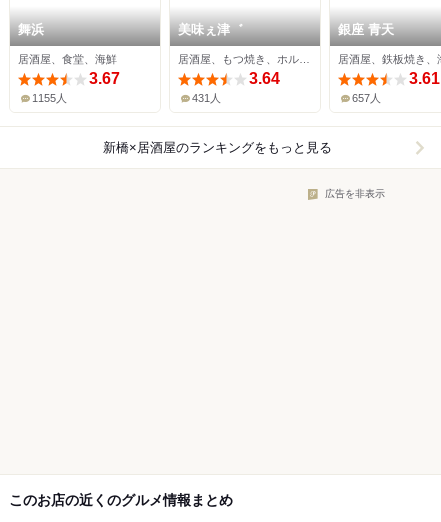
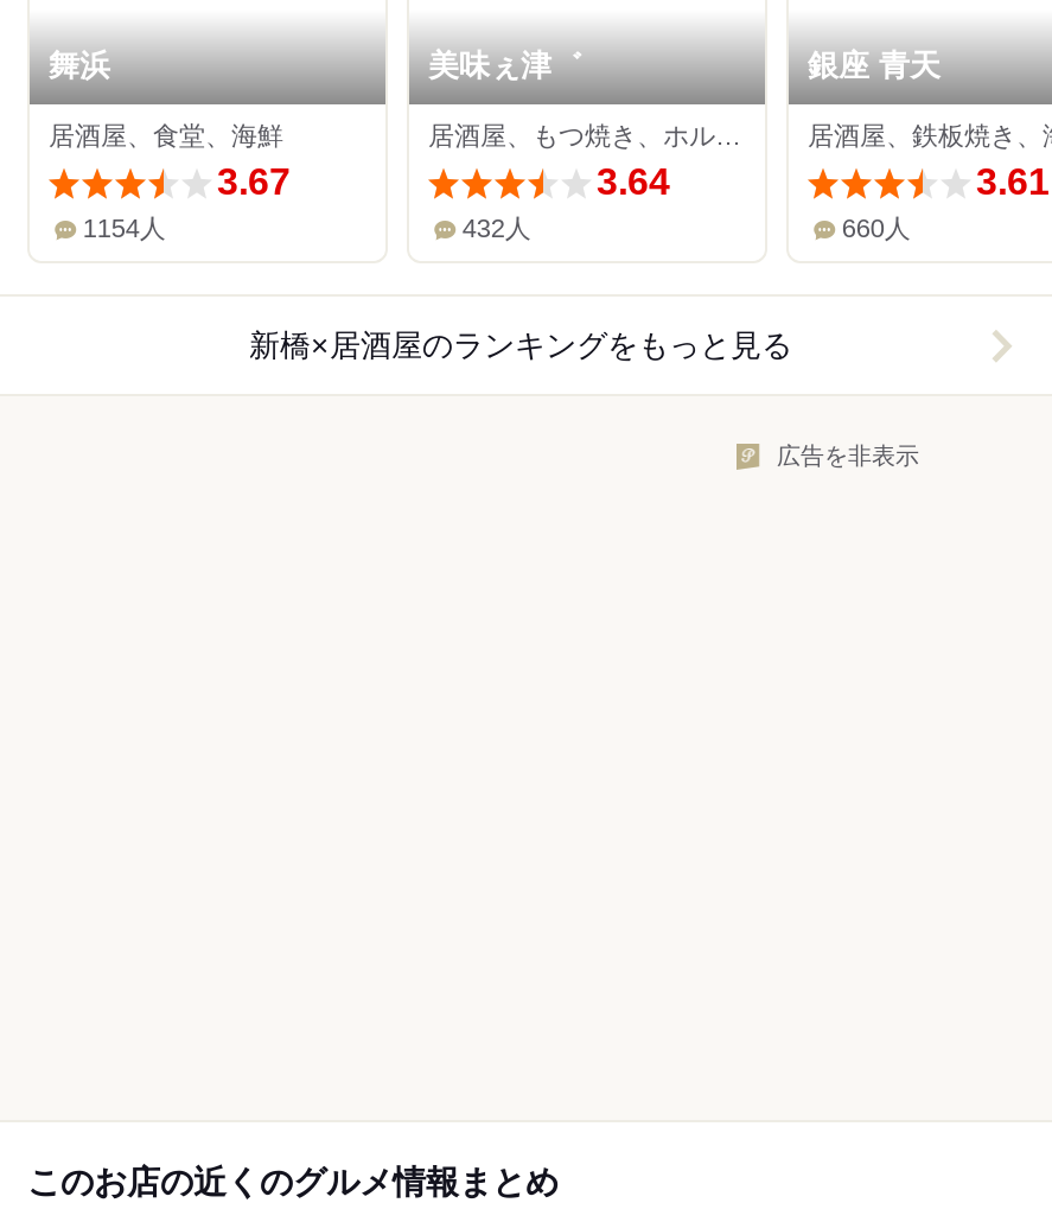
- 1155人
+ 1154人

- 431人
+ 432人

- 657人
+ 660人
